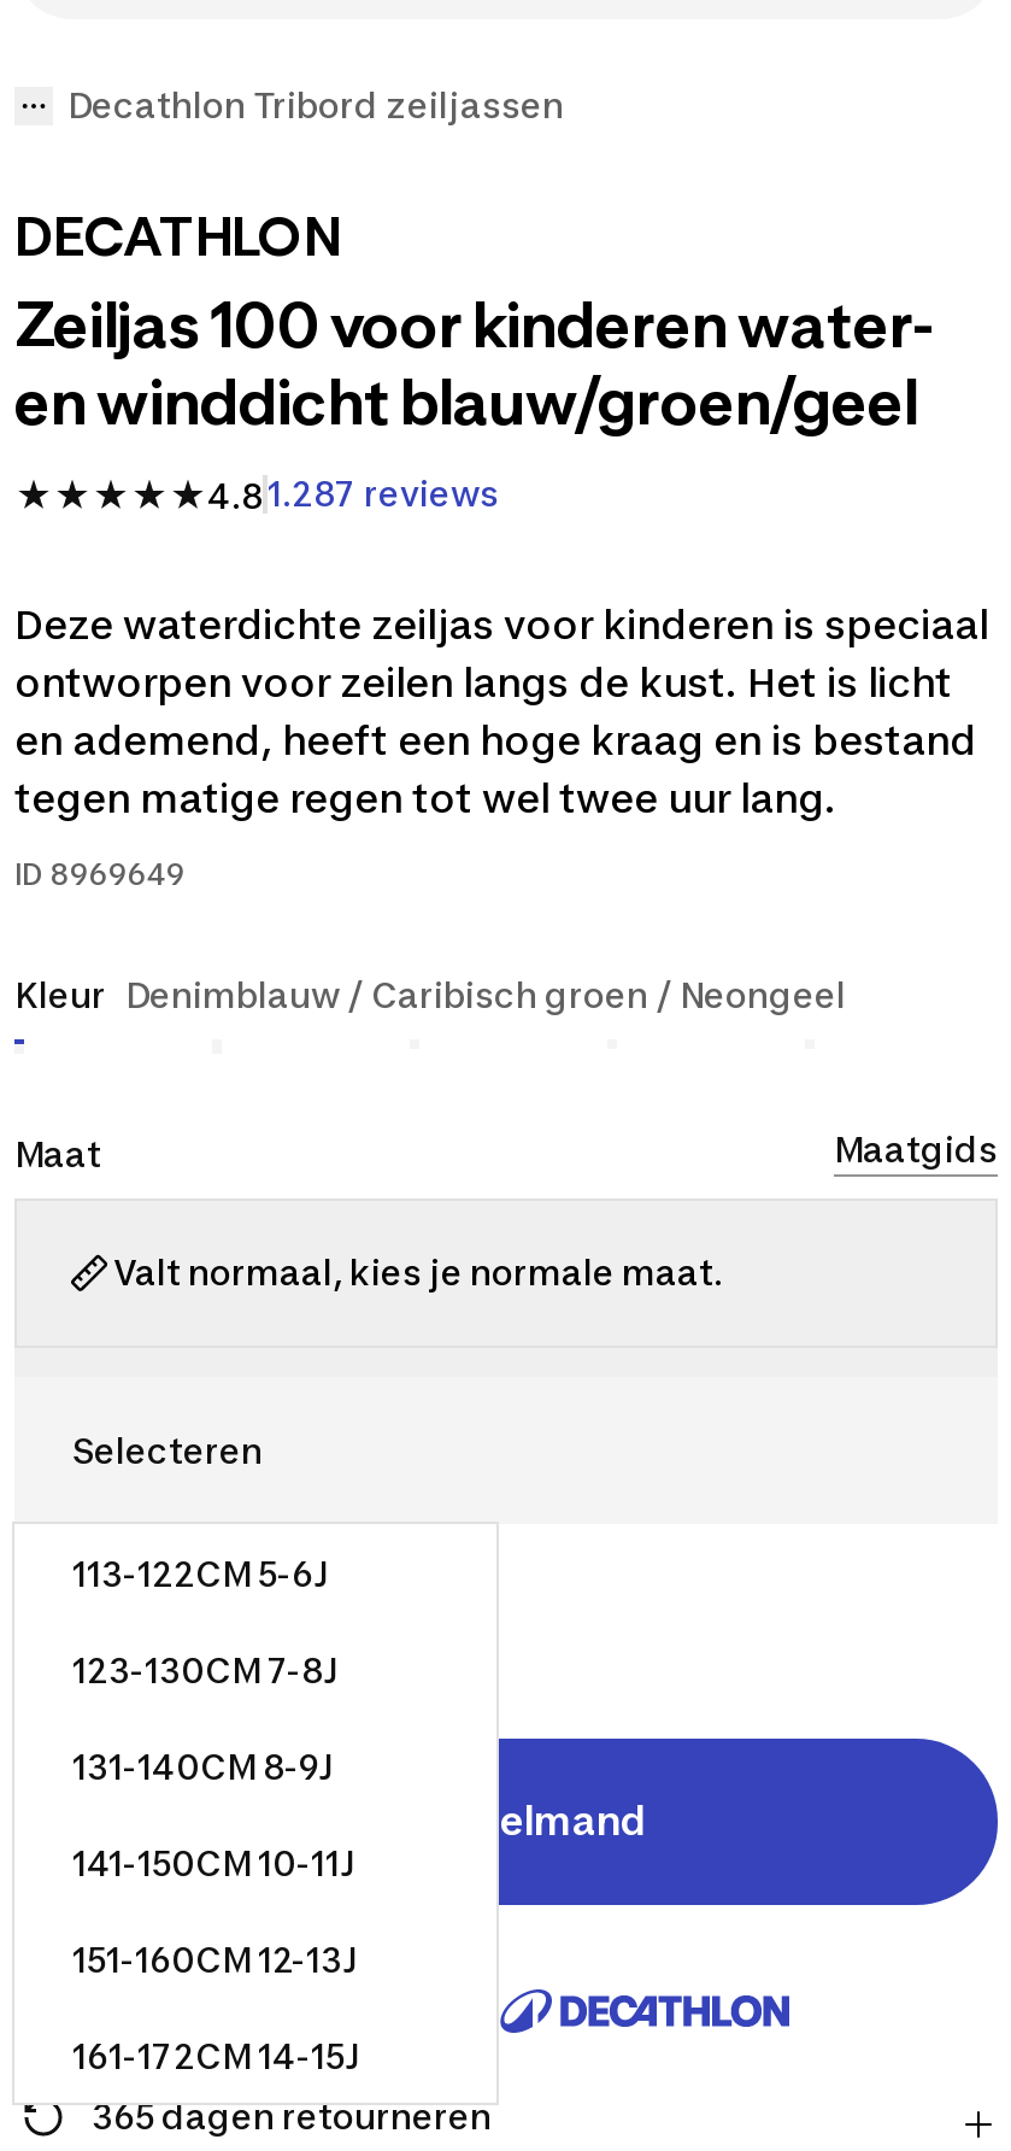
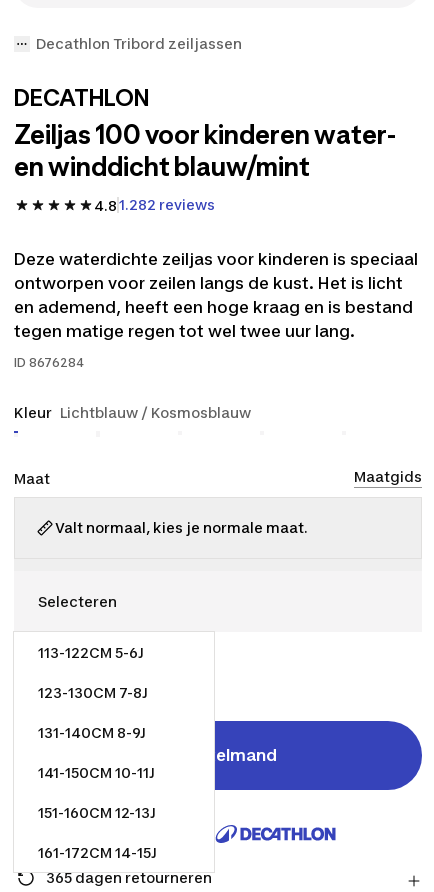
- en winddicht blauw/groen/geel
+ en winddicht blauw/mint

- 4.8 1.287 reviews
+ 4.8 1.282 reviews

- ID 8969649
+ ID 8676284

- Kleur Denimblauw / Caribisch groen / Neongeel
+ Kleur Lichtblauw / Kosmosblauw
